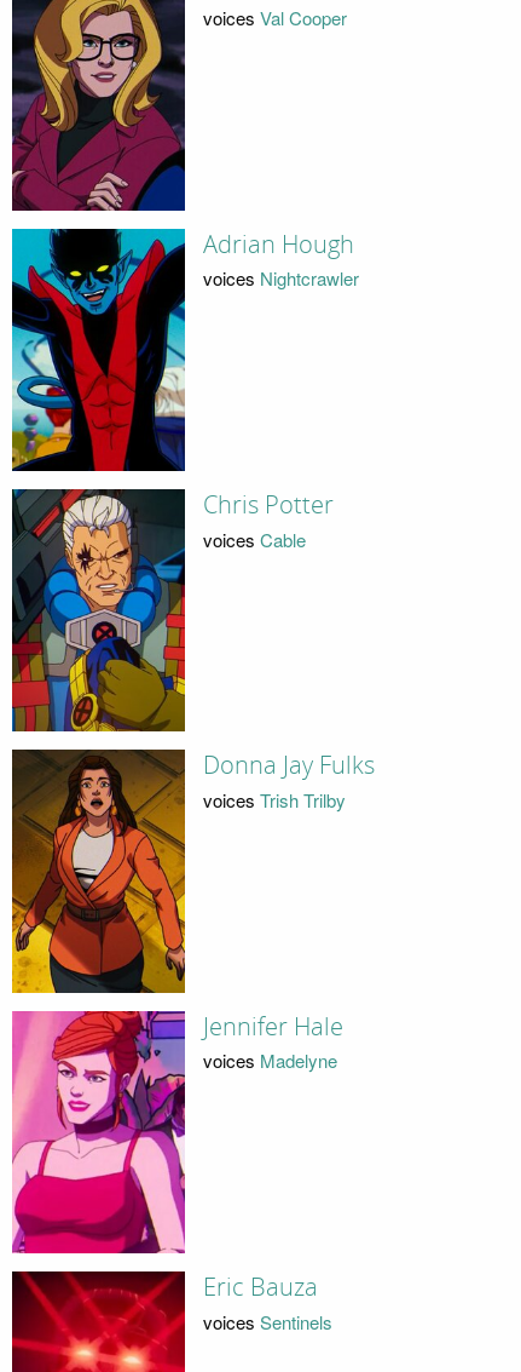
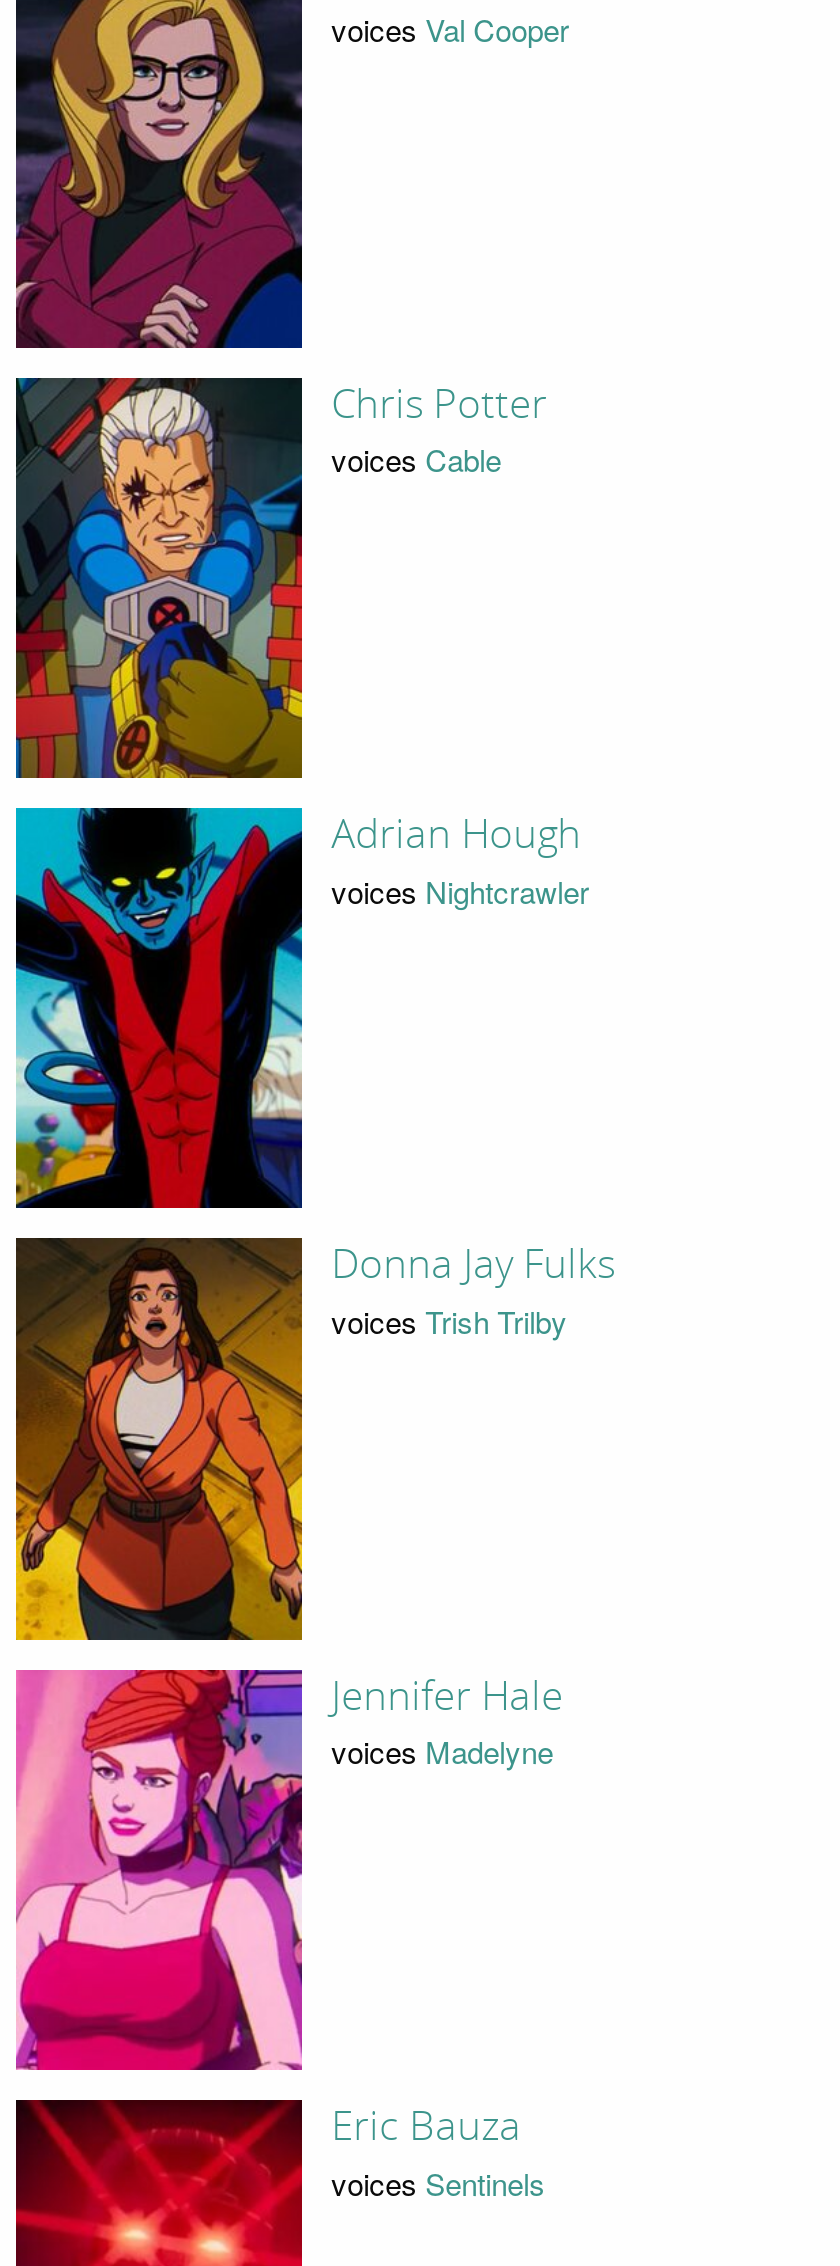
moved down: [image] | Adrian Hough | voices Nightcrawler

moved up: [image] | Chris Potter | voices Cable
